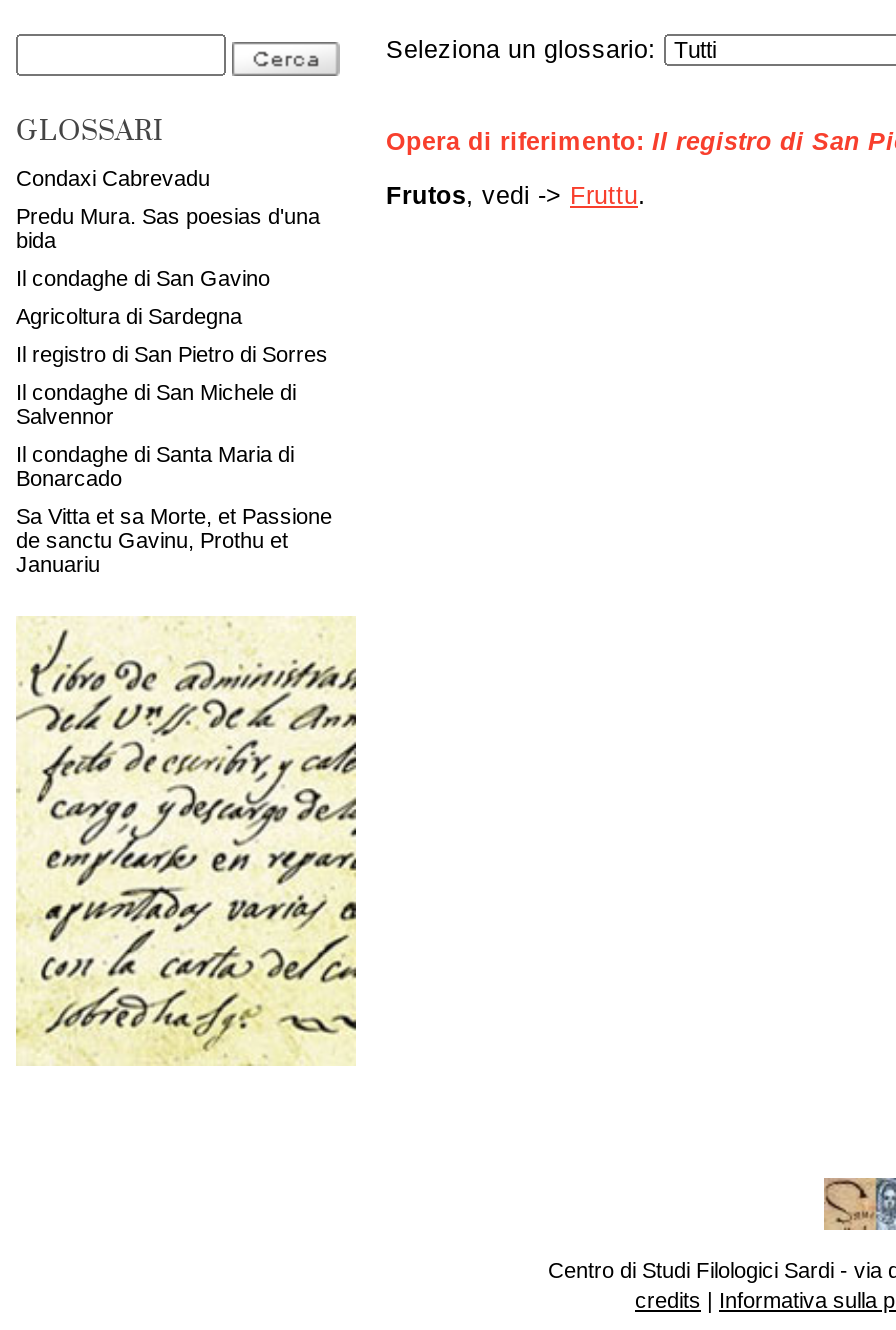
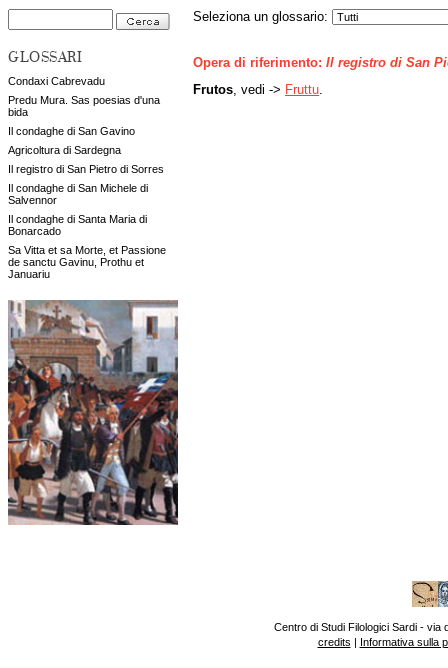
- [image]
+ [image]
